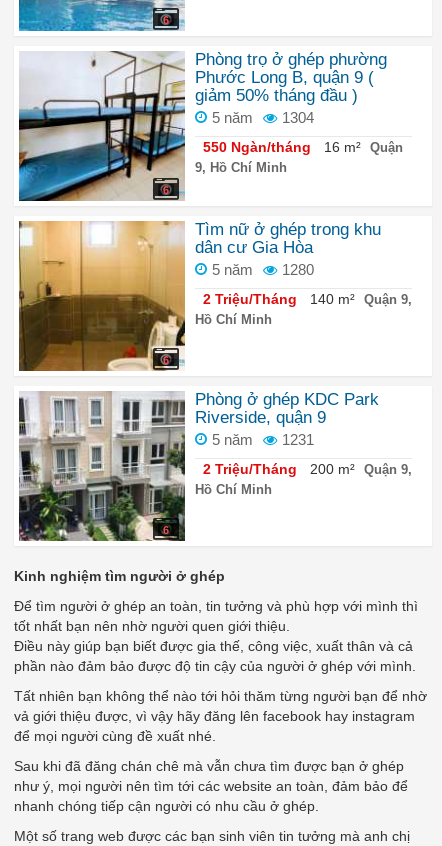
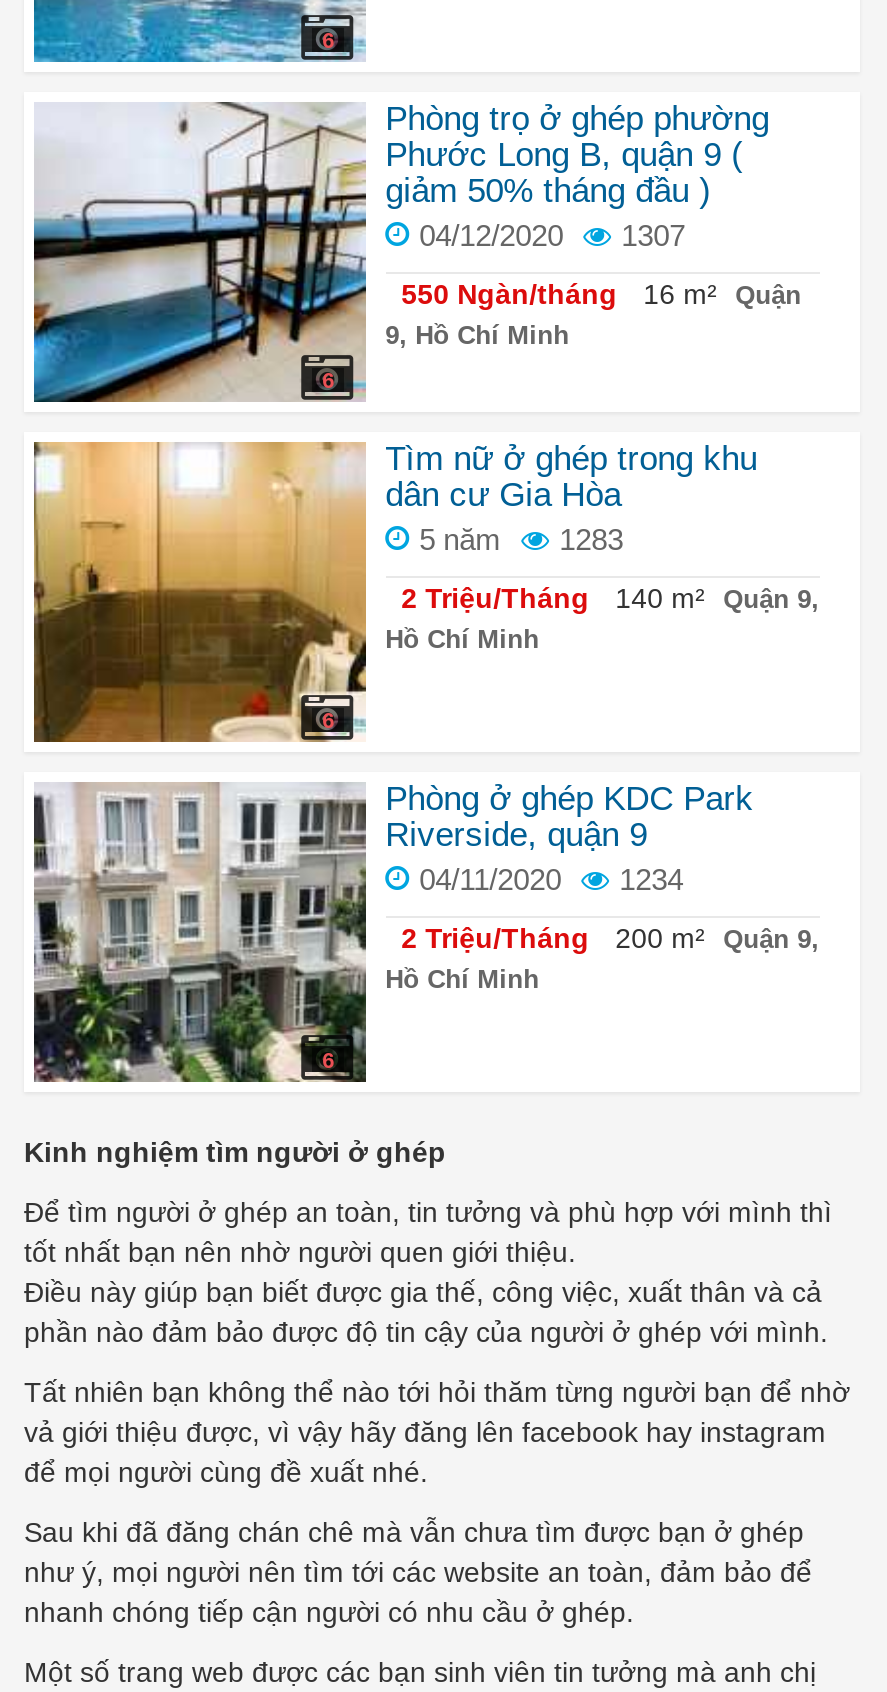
- 5 năm
- 1304
+ 04/12/2020
+ 1307

- 5 năm 1280
+ 5 năm 1283

- 5 năm
- 1231
+ 04/11/2020
+ 1234
